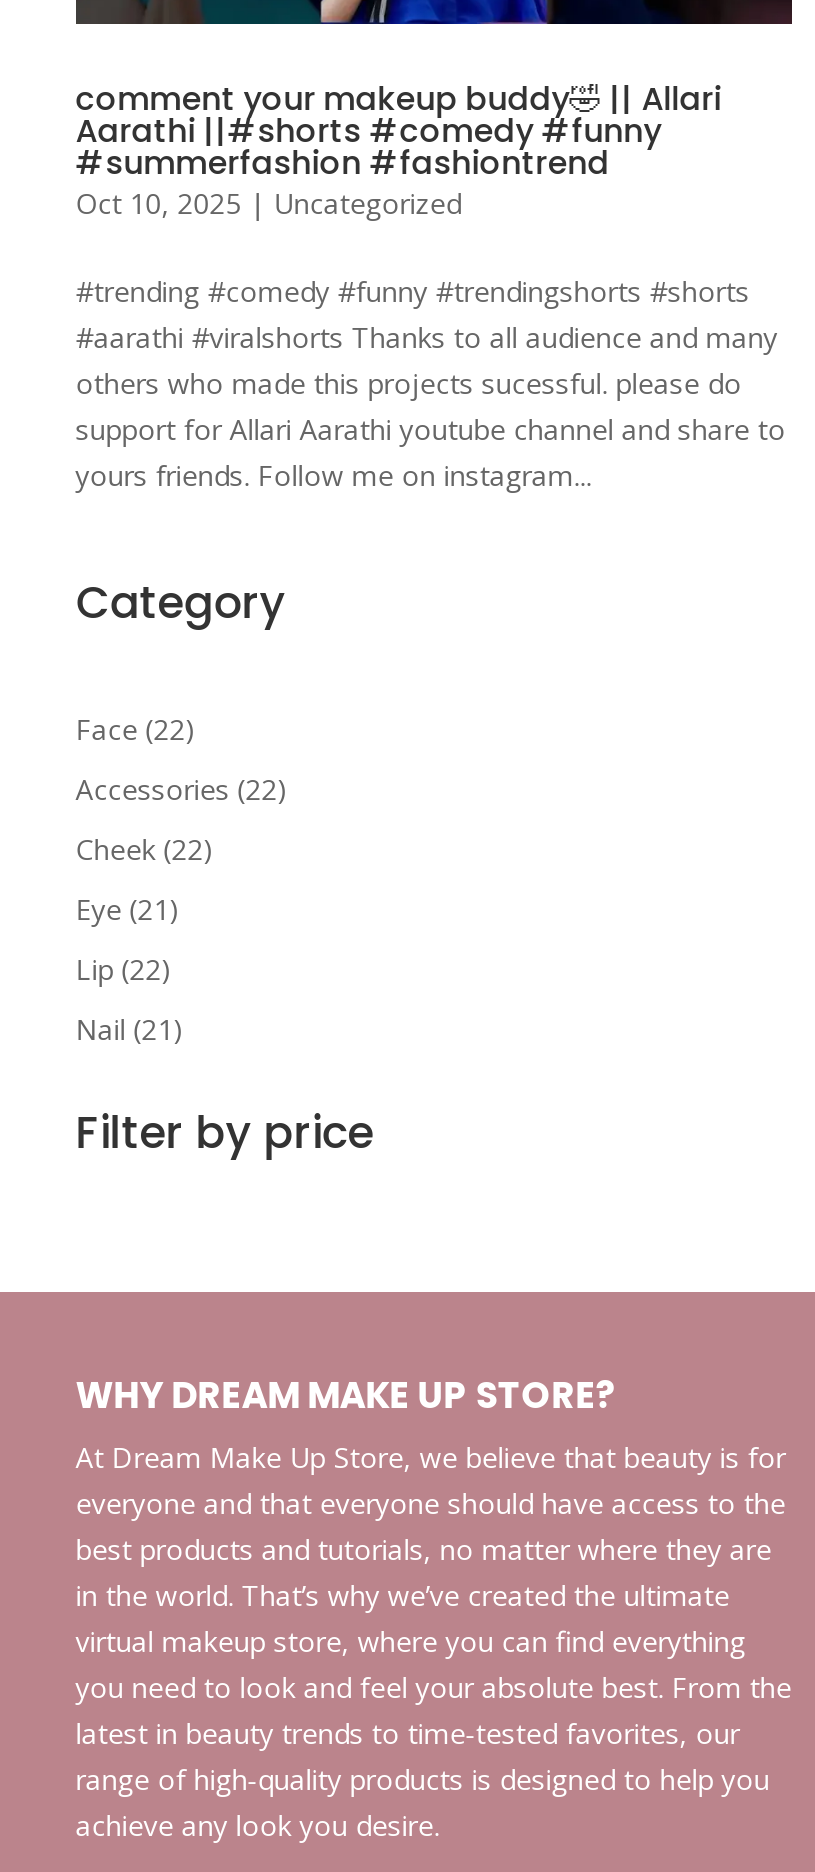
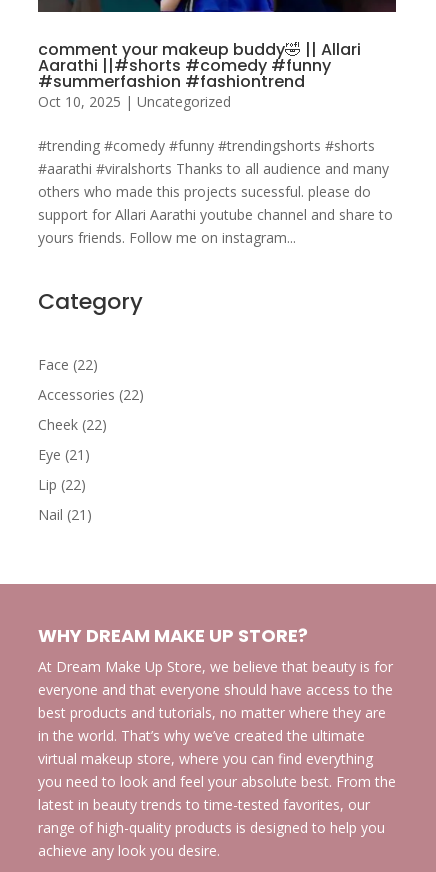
- Filter by price
